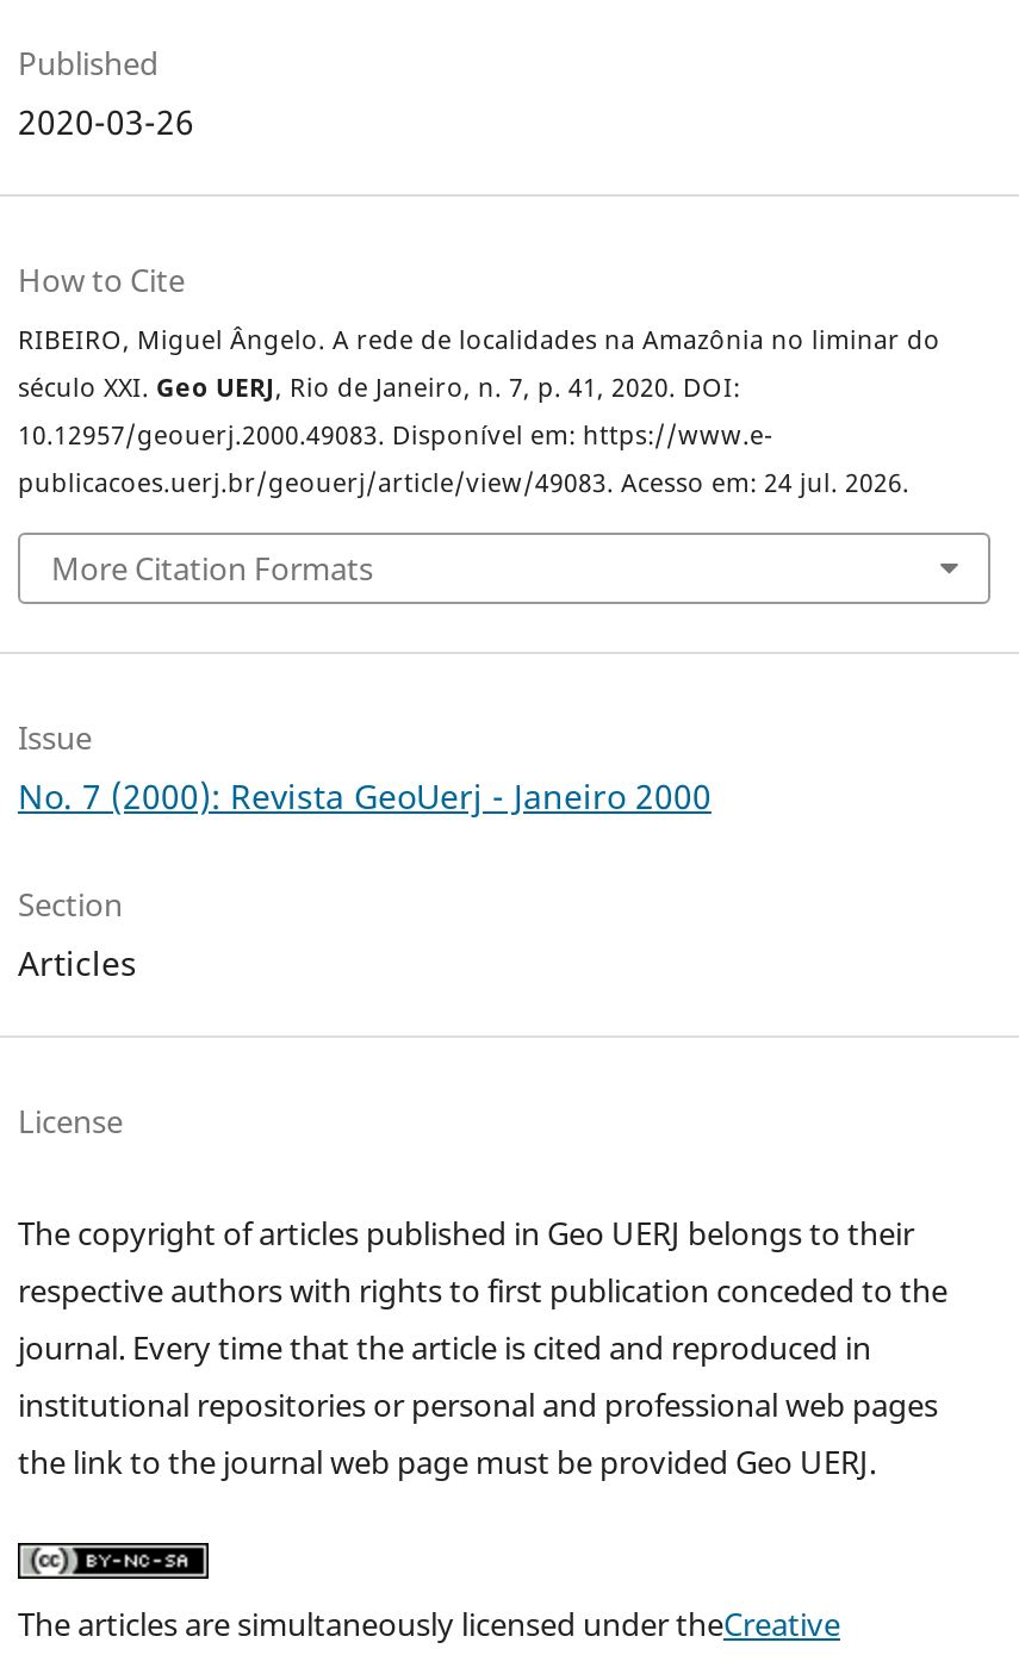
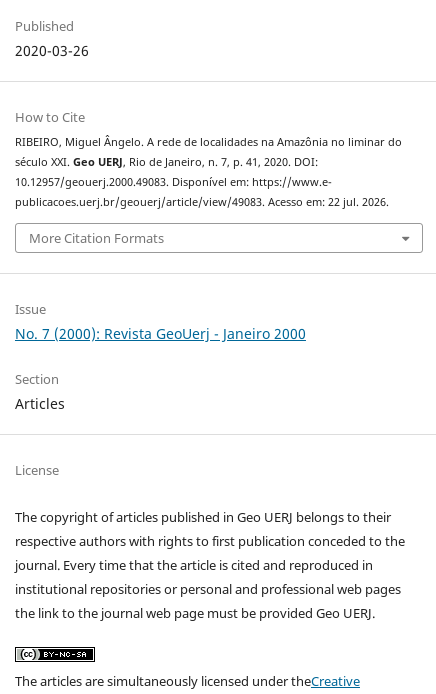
- publicacoes.uerj.br/geouerj/article/view/49083. Acesso em: 24 jul. 2026.
+ publicacoes.uerj.br/geouerj/article/view/49083. Acesso em: 22 jul. 2026.
